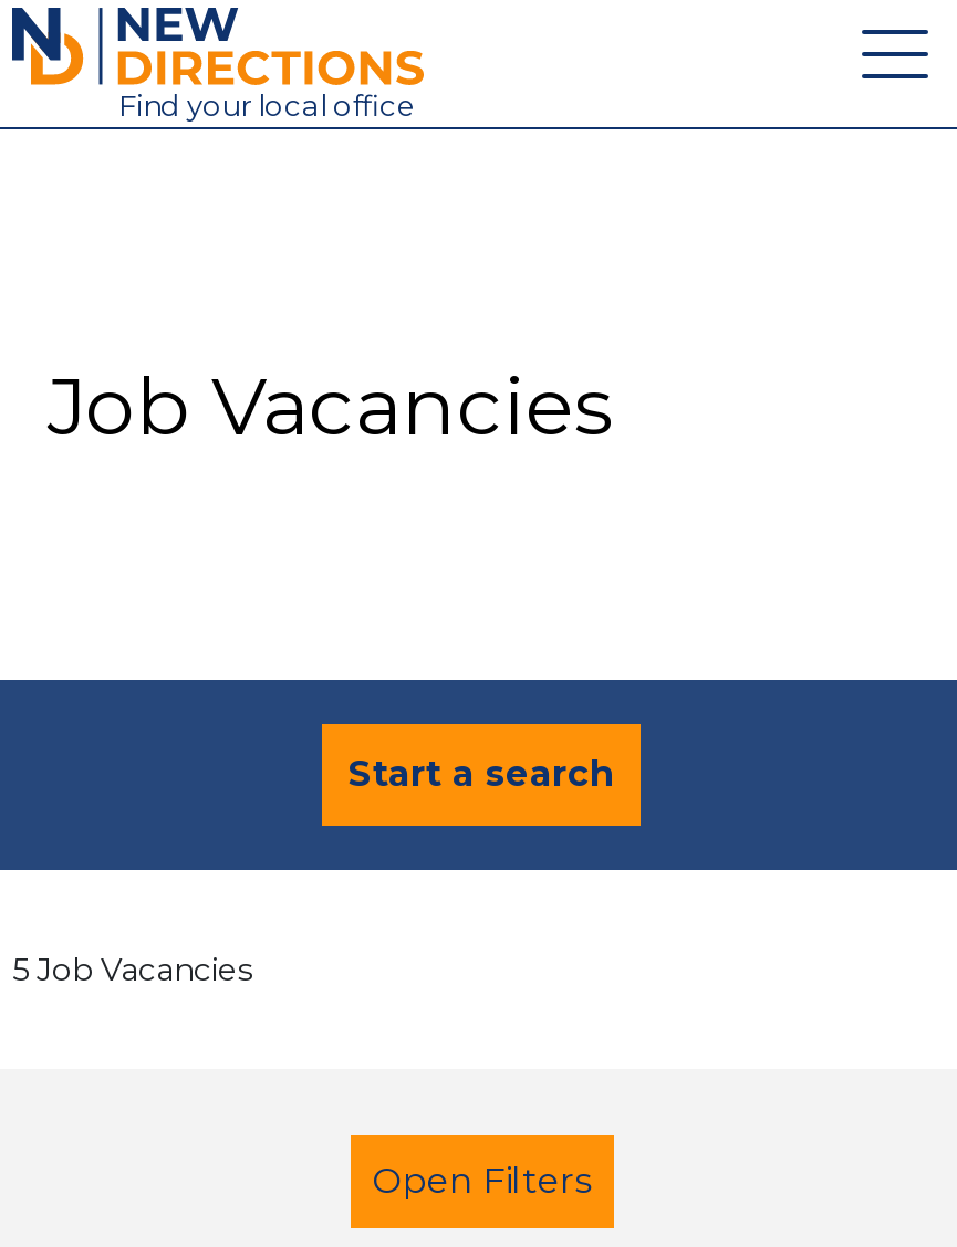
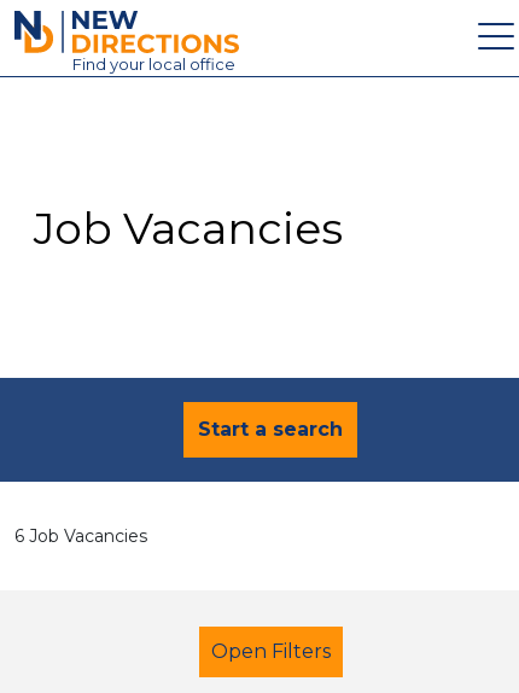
- 5 Job Vacancies
+ 6 Job Vacancies
